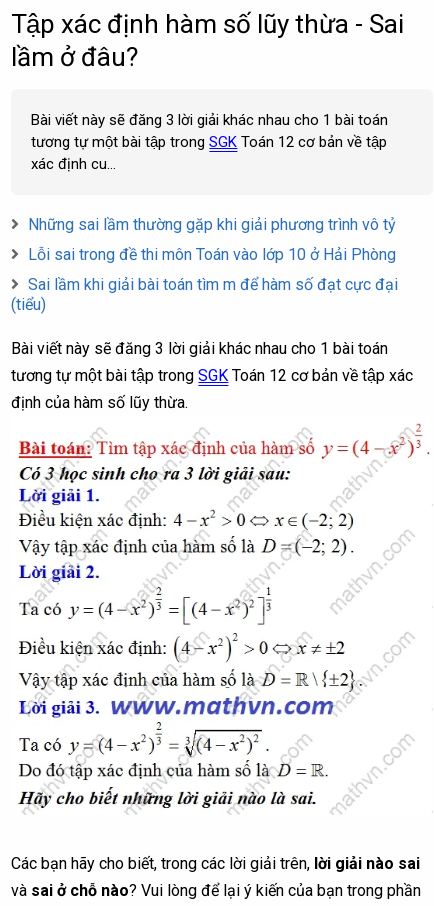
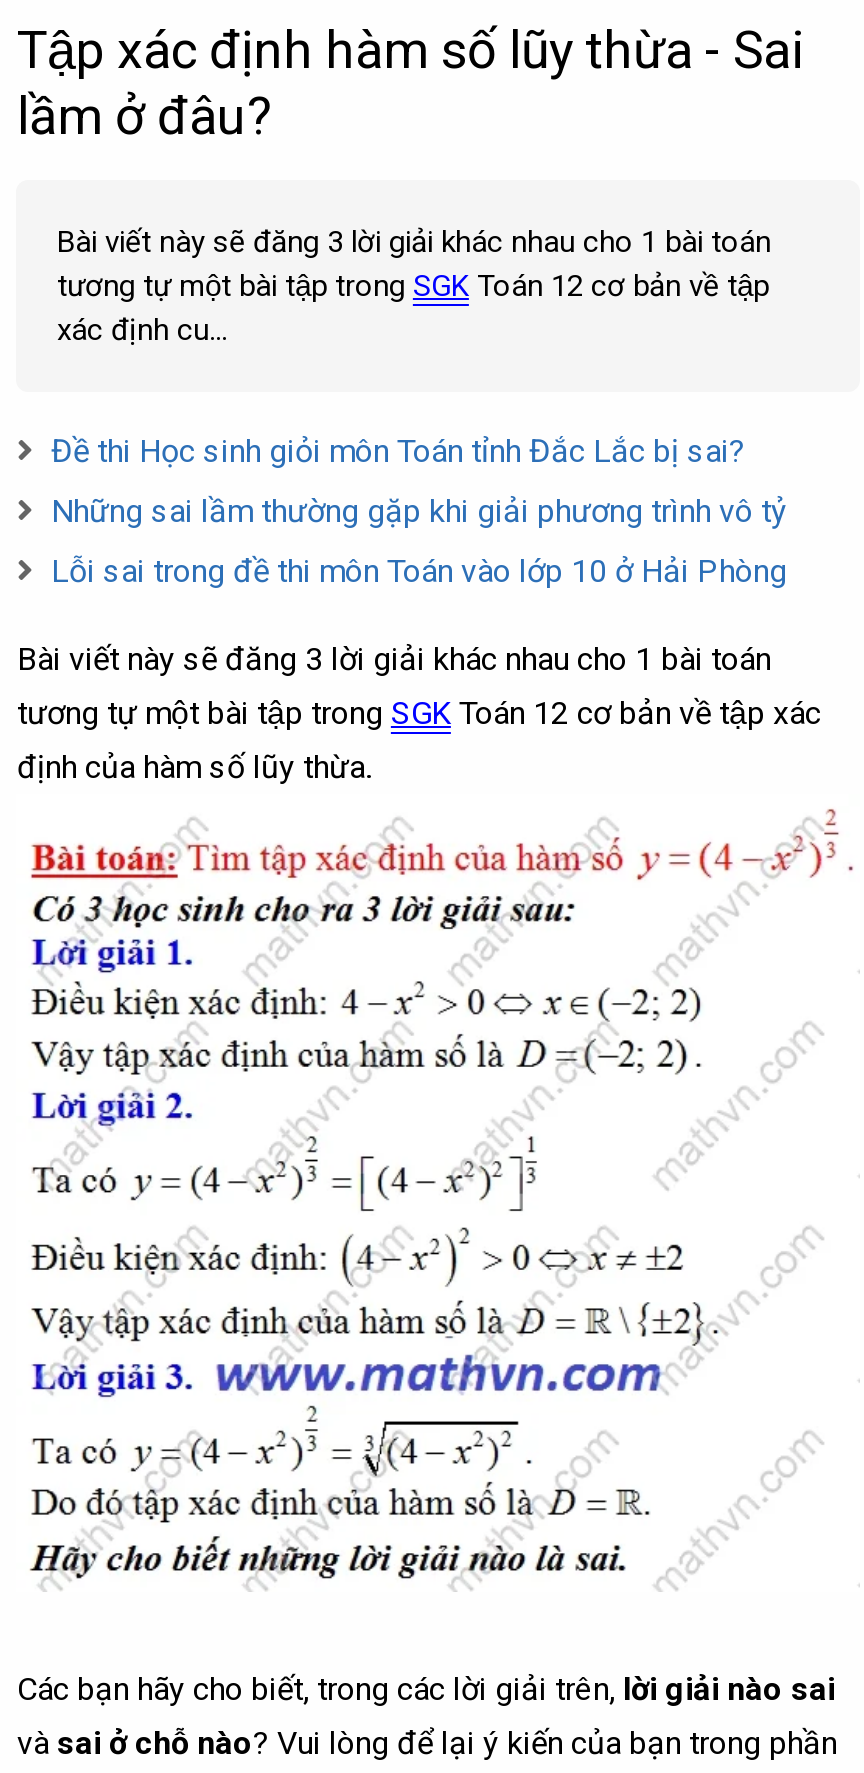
+ Đề thi Học sinh giỏi môn Toán tỉnh Đắc Lắc bị sai?

moved down: Những sai lầm thường gặp khi giải phương trình vô tỷ | Lỗi sai trong đề thi môn Toán vào lớp 10 ở Hải Phòng

- Sai lầm khi giải bài toán tìm m để hàm số đạt cực đại
- (tiểu)
